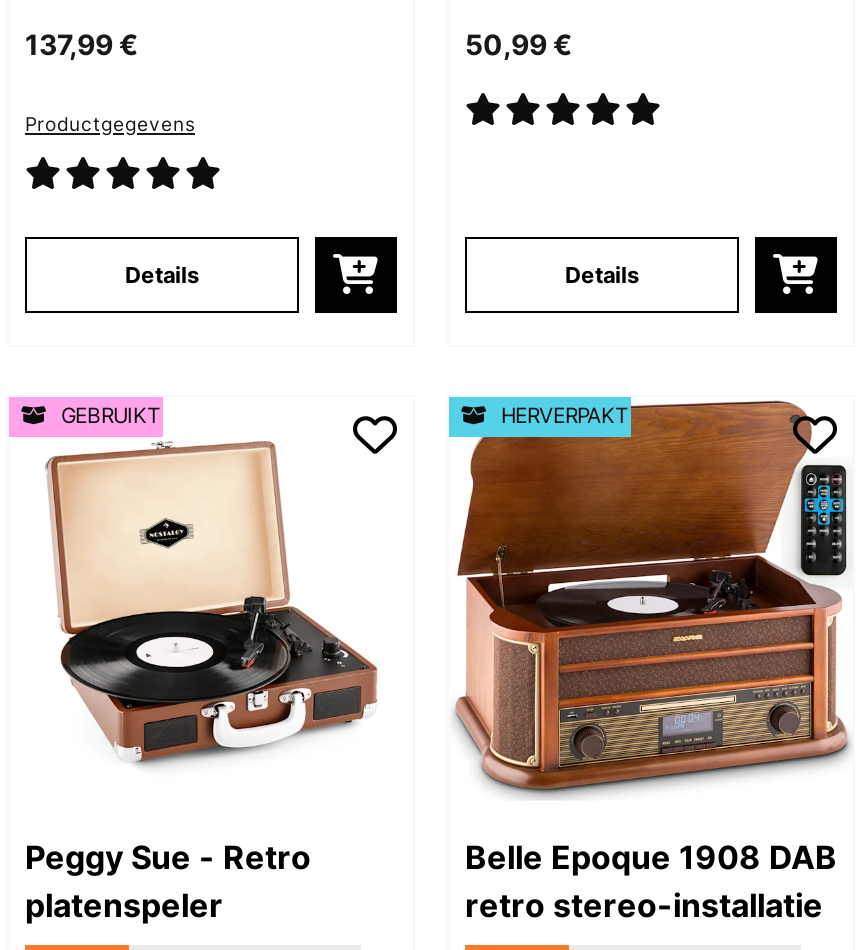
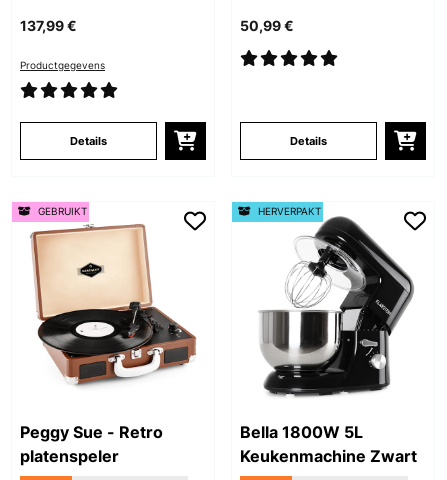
- [image]
- Belle Epoque 1908 DAB
- retro stereo-installatie
+ [image]
+ Bella 1800W 5L
+ Keukenmachine Zwart
